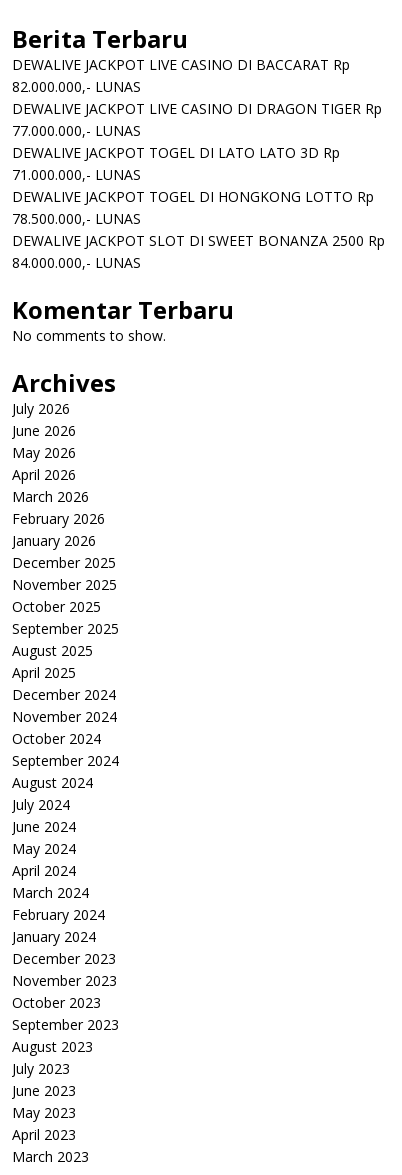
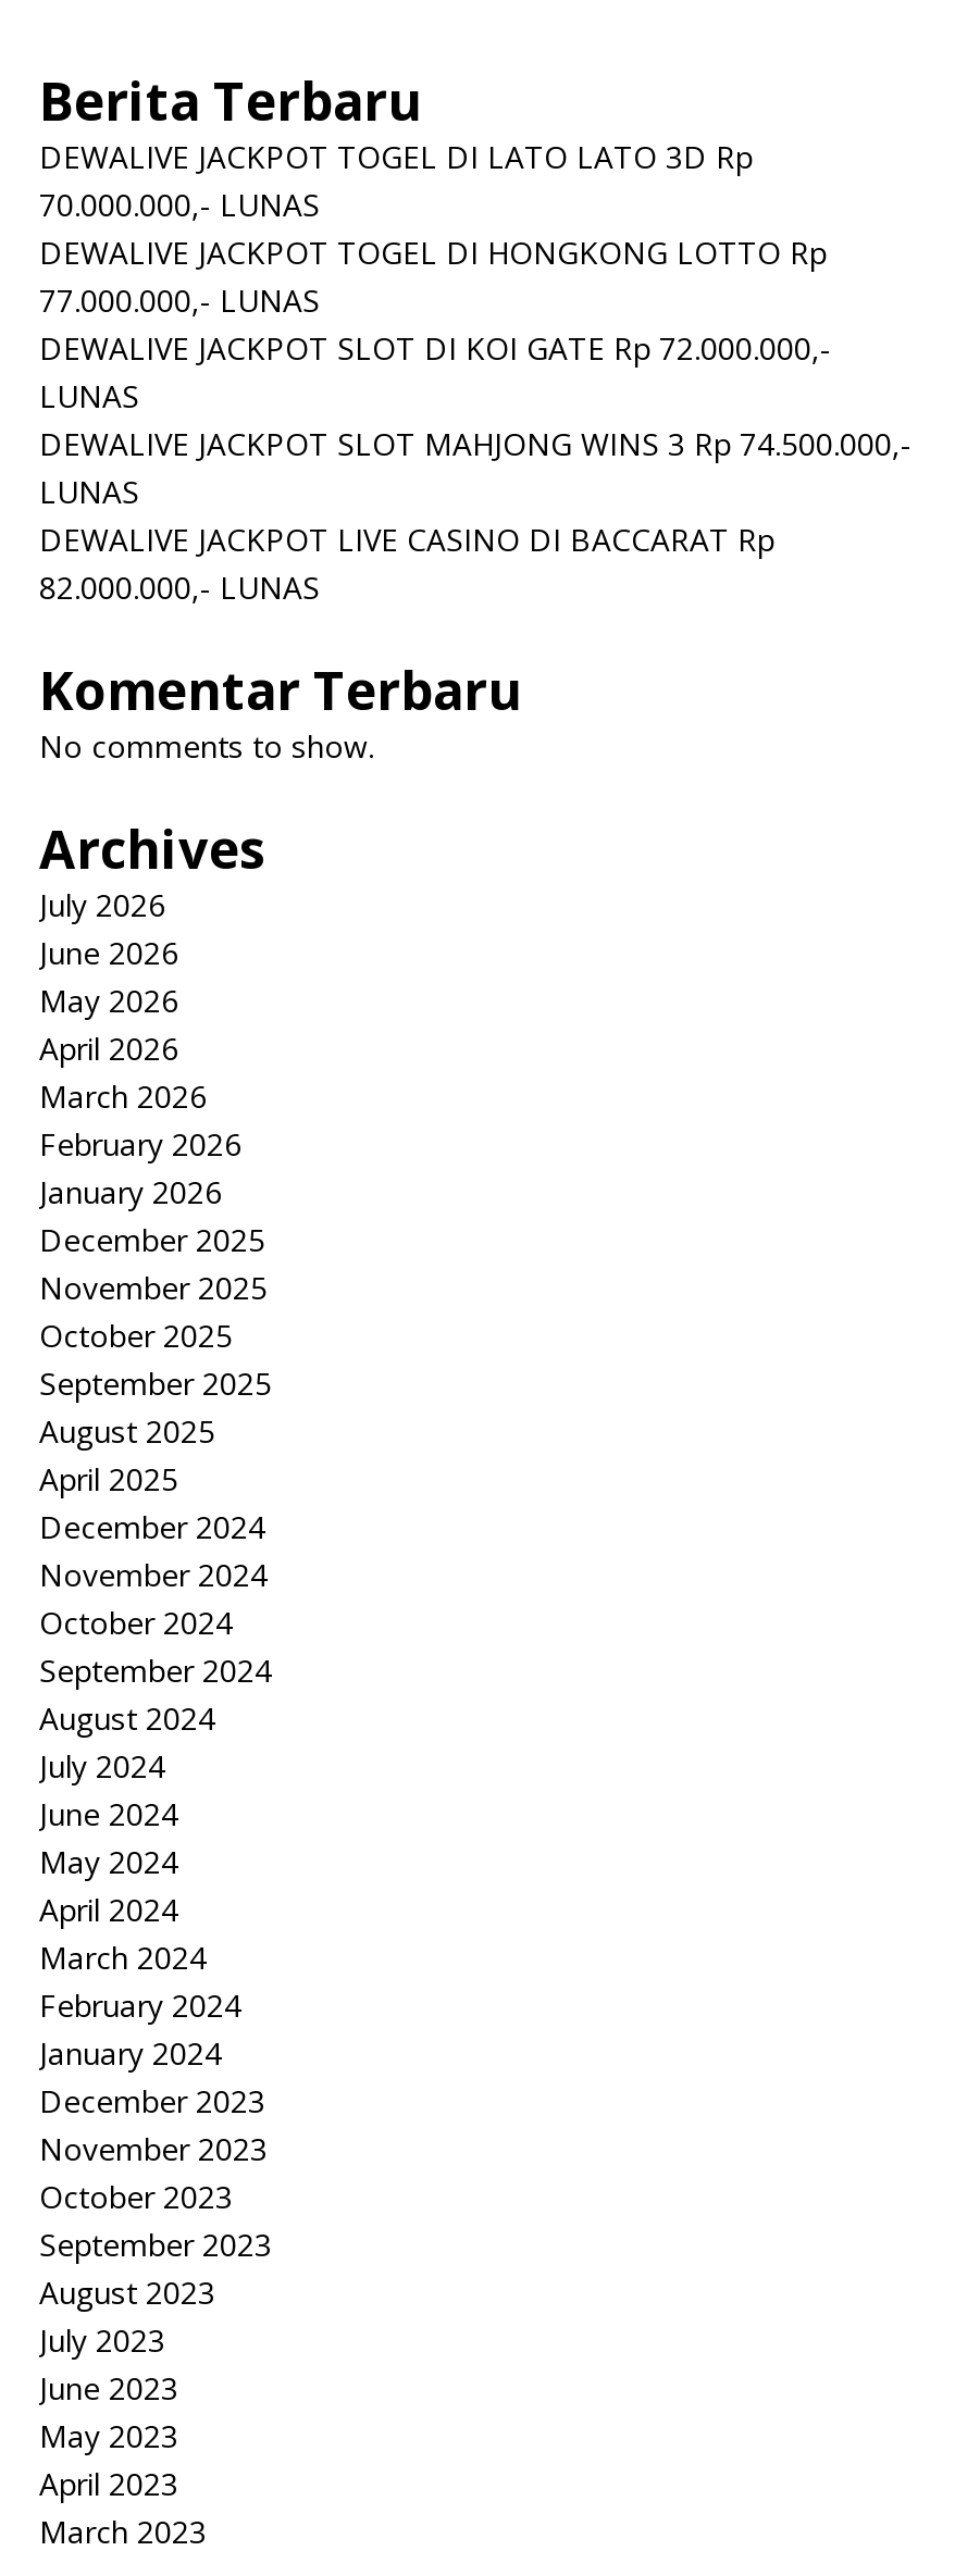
+ 70.000.000,- LUNAS
+ DEWALIVE JACKPOT SLOT DI KOI GATE Rp 72.000.000,-
+ LUNAS
+ DEWALIVE JACKPOT SLOT MAHJONG WINS 3 Rp 74.500.000,-
+ LUNAS

moved down: DEWALIVE JACKPOT LIVE CASINO DI BACCARAT Rp | 82.000.000,- LUNAS

- DEWALIVE JACKPOT LIVE CASINO DI DRAGON TIGER Rp
- 71.000.000,- LUNAS
- 78.500.000,- LUNAS
- DEWALIVE JACKPOT SLOT DI SWEET BONANZA 2500 Rp
- 84.000.000,- LUNAS

moved up: 77.000.000,- LUNAS | DEWALIVE JACKPOT TOGEL DI LATO LATO 3D Rp

moved up: DEWALIVE JACKPOT TOGEL DI HONGKONG LOTTO Rp
